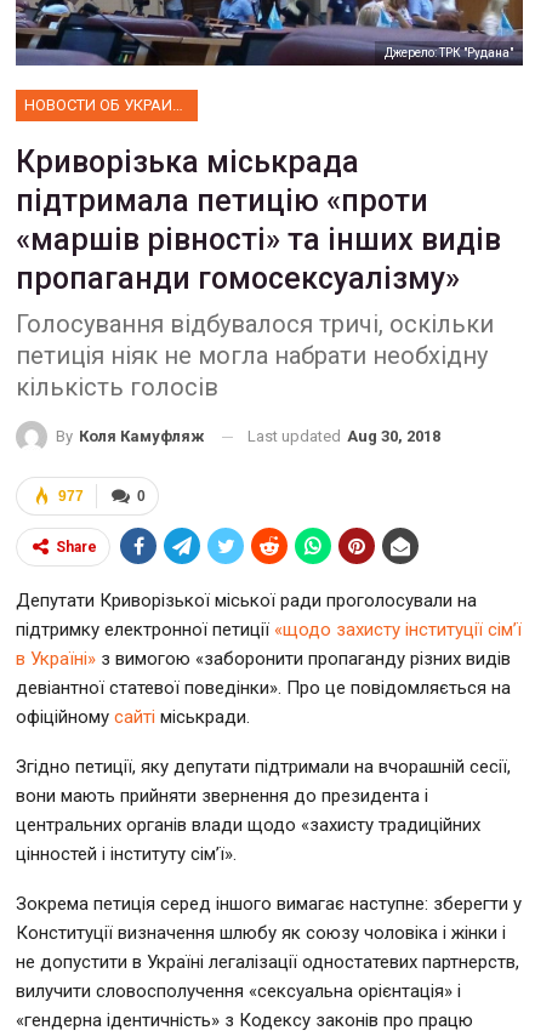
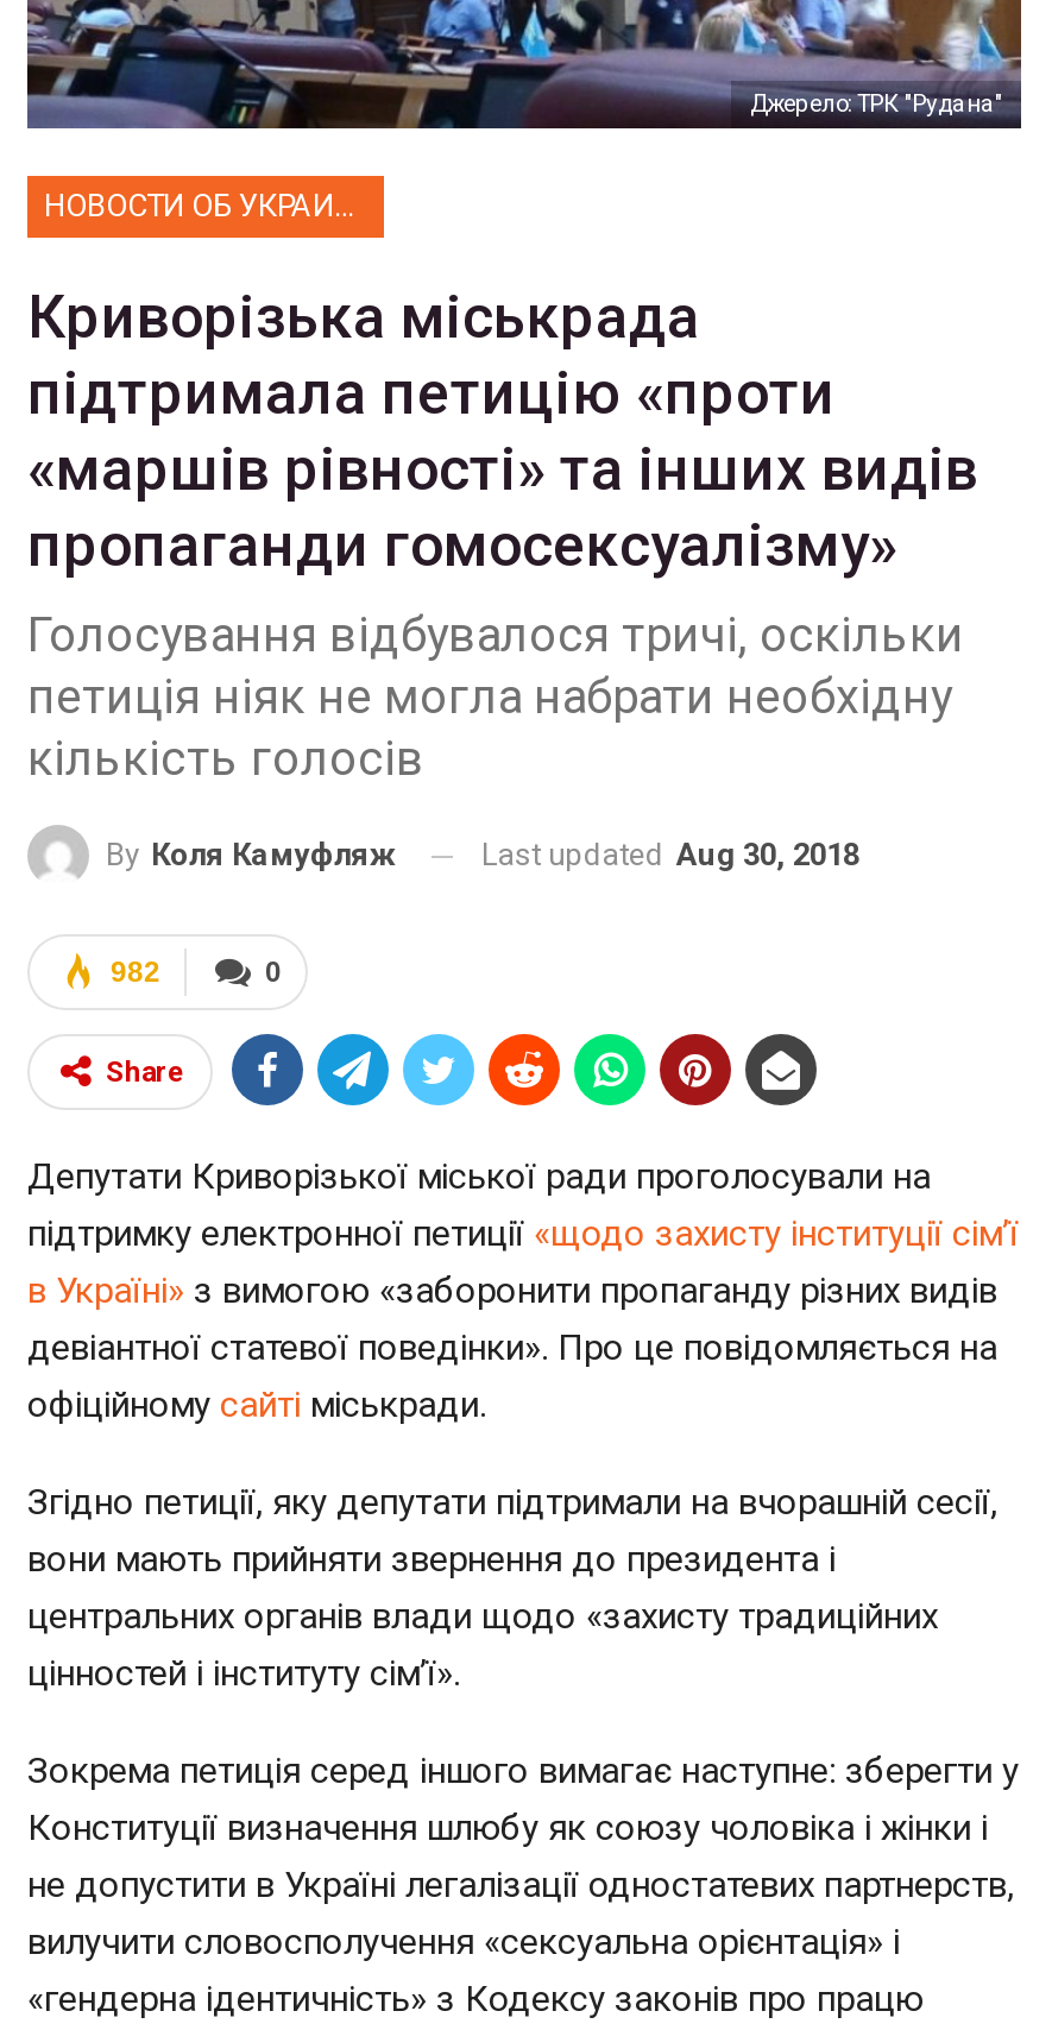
- 977
+ 982
